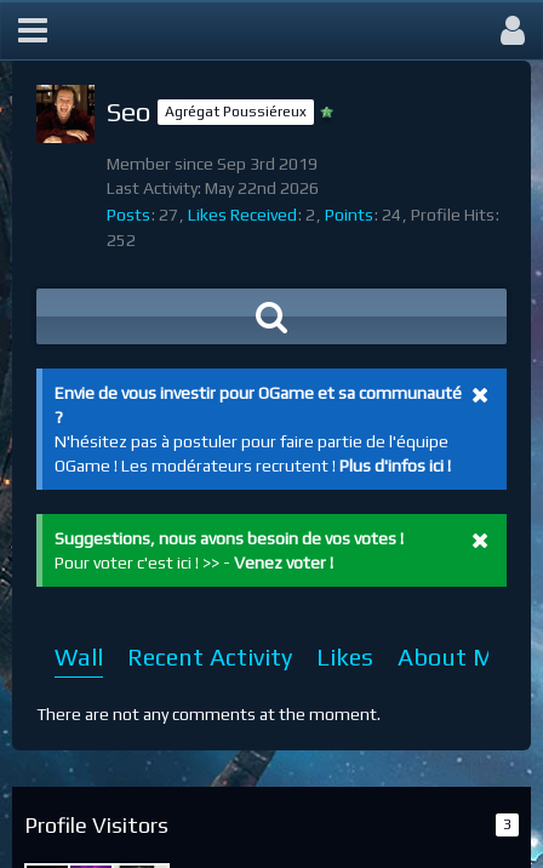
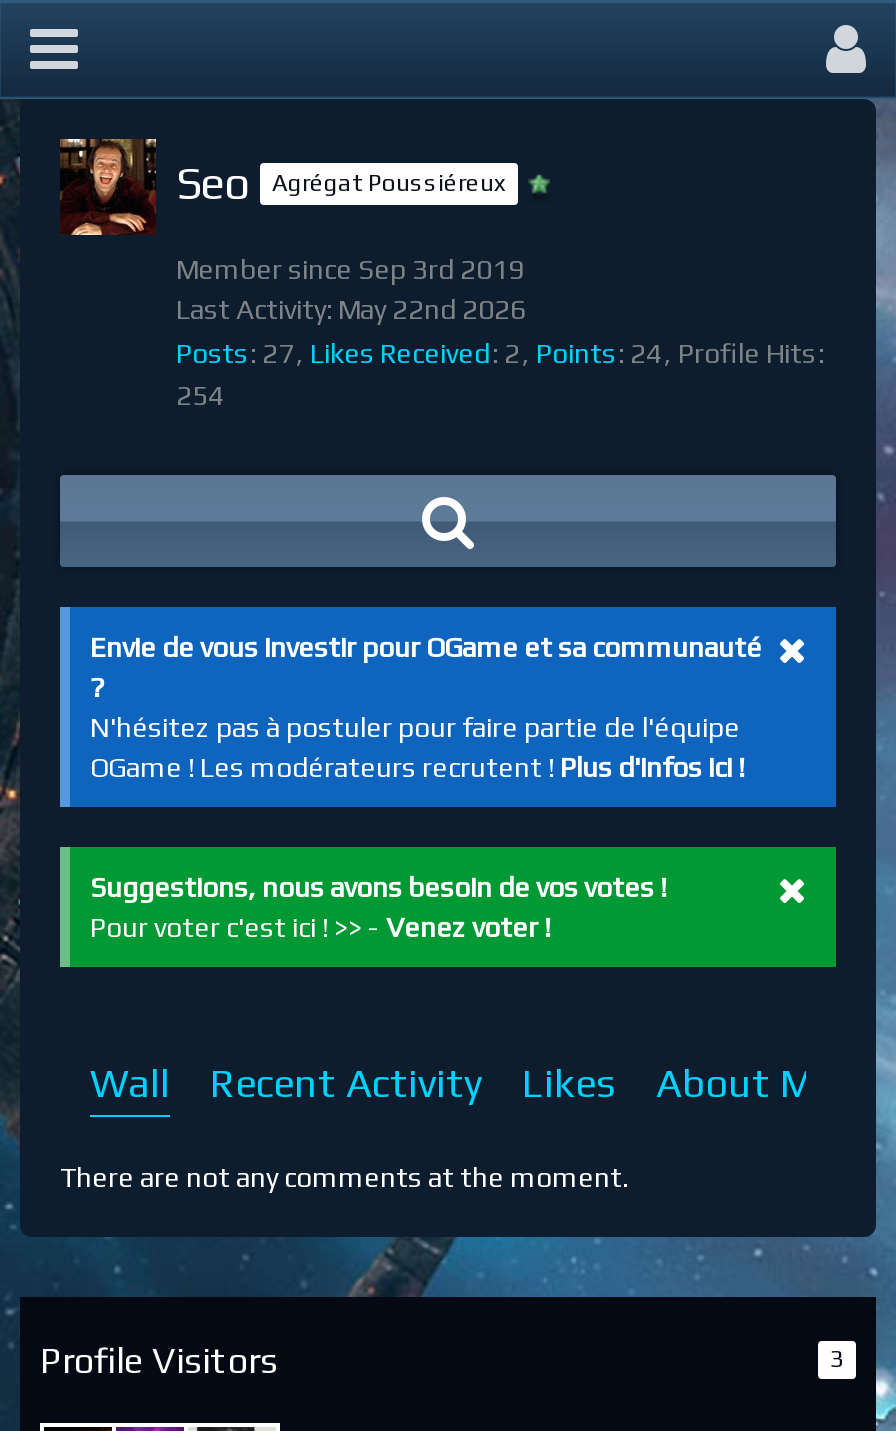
- 252
+ 254
